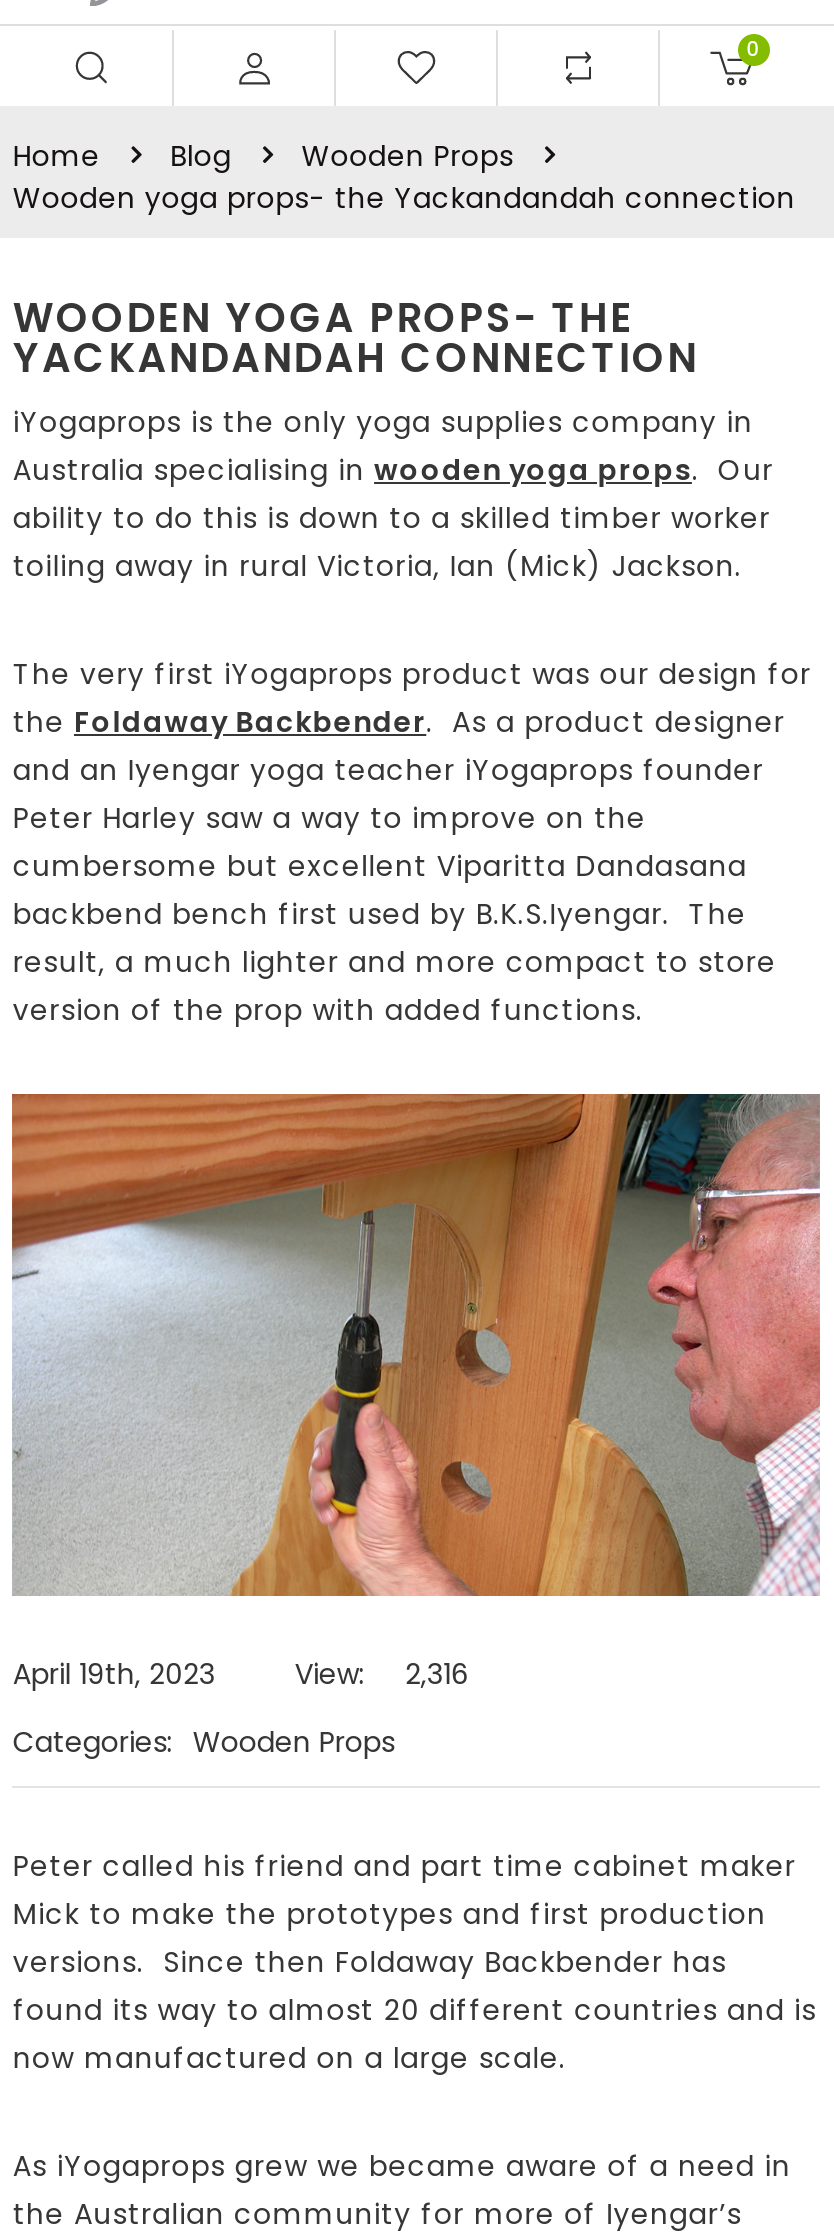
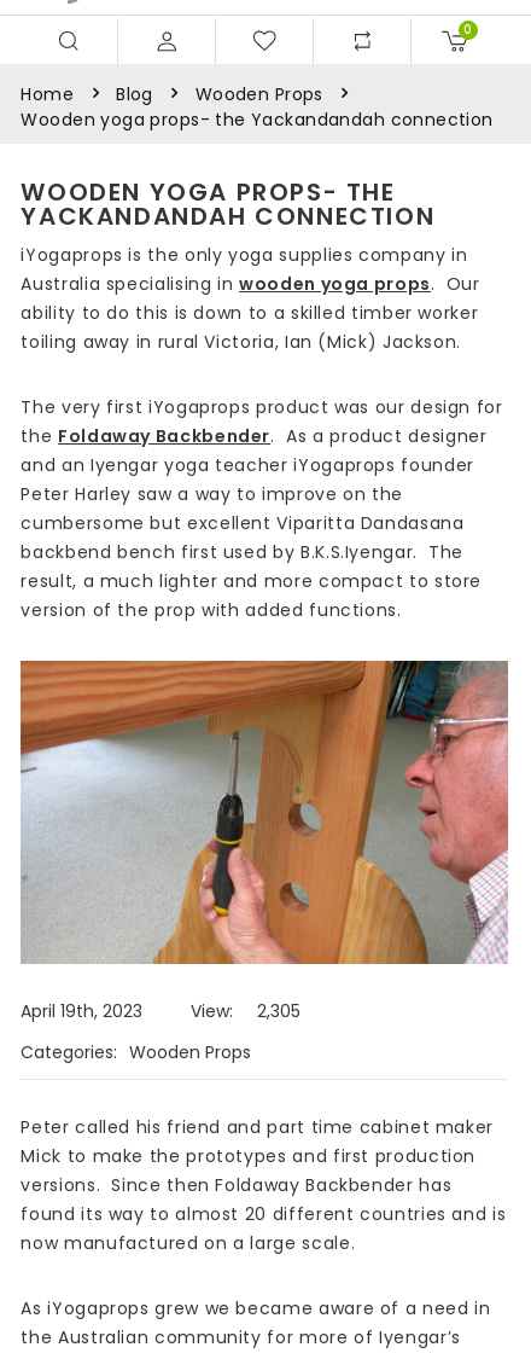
- April 19th, 2023 View: 2,316
+ April 19th, 2023 View: 2,305
